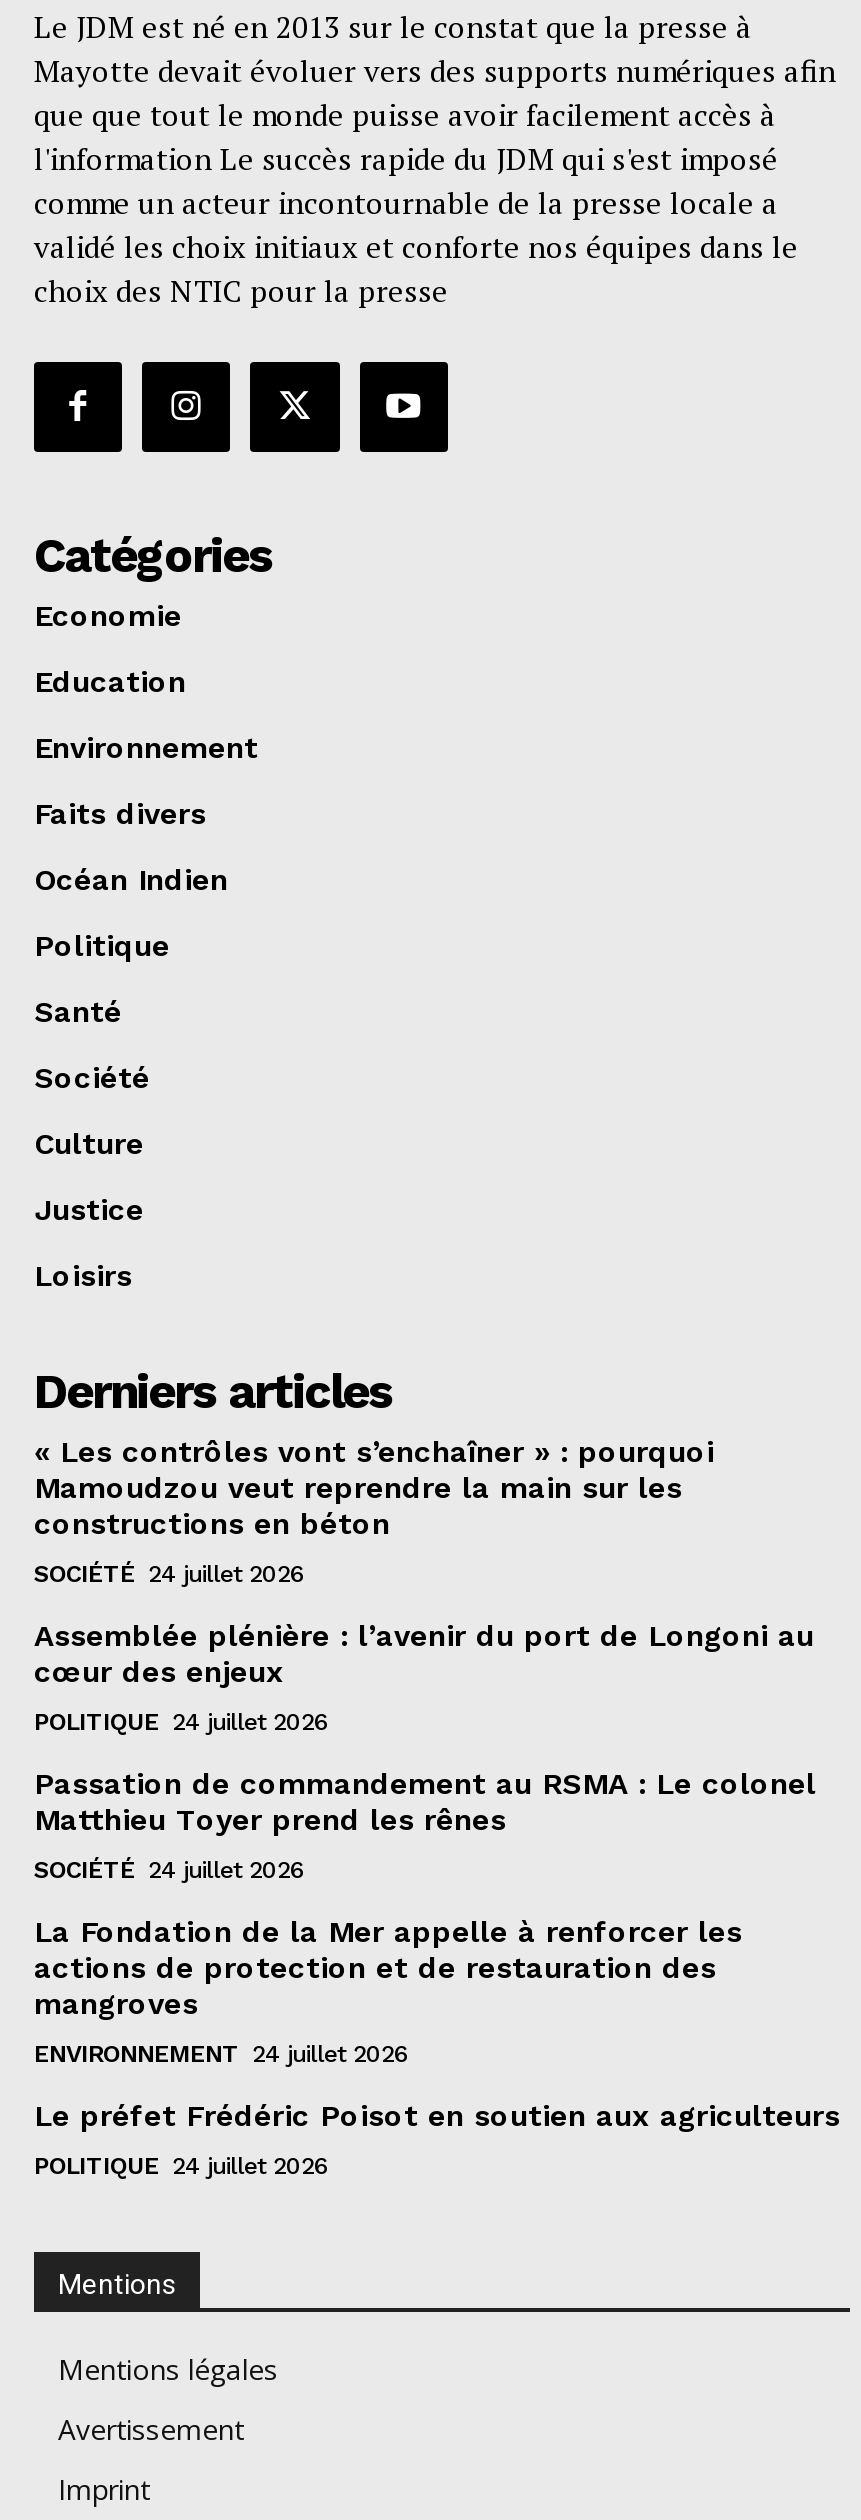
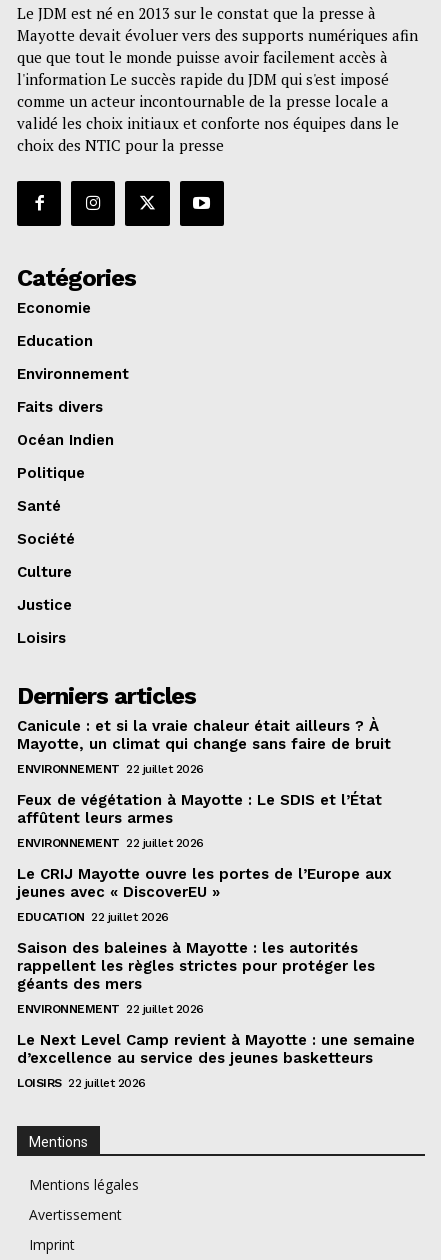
- « Les contrôles vont s’enchaîner » : pourquoi
- Mamoudzou veut reprendre la main sur les
- constructions en béton
+ Canicule : et si la vraie chaleur était ailleurs ? À
+ Mayotte, un climat qui change sans faire de bruit

- SOCIÉTÉ 24 juillet 2026
+ ENVIRONNEMENT 22 juillet 2026

- Assemblée plénière : l’avenir du port de Longoni au
- cœur des enjeux
+ Feux de végétation à Mayotte : Le SDIS et l’État
+ affûtent leurs armes

- POLITIQUE 24 juillet 2026
+ ENVIRONNEMENT 22 juillet 2026

- Passation de commandement au RSMA : Le colonel
- Matthieu Toyer prend les rênes
+ Le CRIJ Mayotte ouvre les portes de l’Europe aux
+ jeunes avec « DiscoverEU »

- SOCIÉTÉ 24 juillet 2026
+ EDUCATION 22 juillet 2026

- La Fondation de la Mer appelle à renforcer les
- actions de protection et de restauration des
- mangroves
+ Saison des baleines à Mayotte : les autorités
+ rappellent les règles strictes pour protéger les
+ géants des mers

- ENVIRONNEMENT 24 juillet 2026
+ ENVIRONNEMENT 22 juillet 2026

- Le préfet Frédéric Poisot en soutien aux agriculteurs
+ Le Next Level Camp revient à Mayotte : une semaine
+ d’excellence au service des jeunes basketteurs

- POLITIQUE 24 juillet 2026
+ LOISIRS 22 juillet 2026
